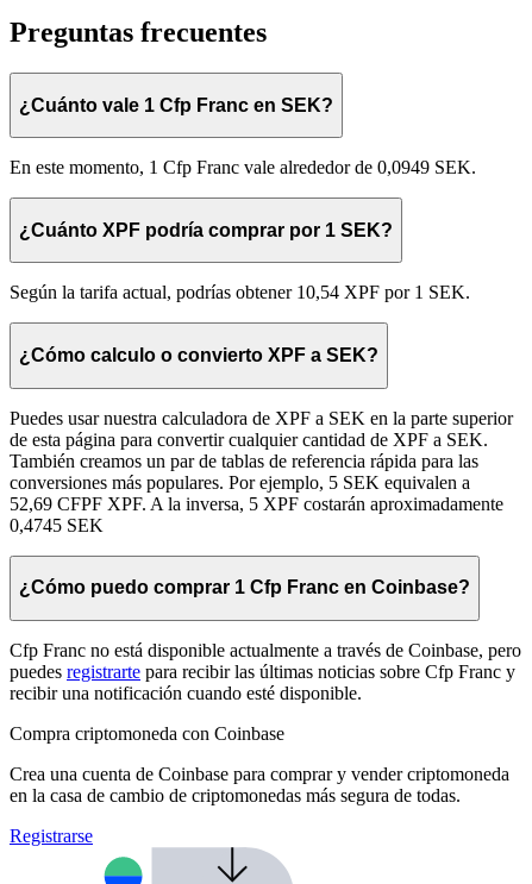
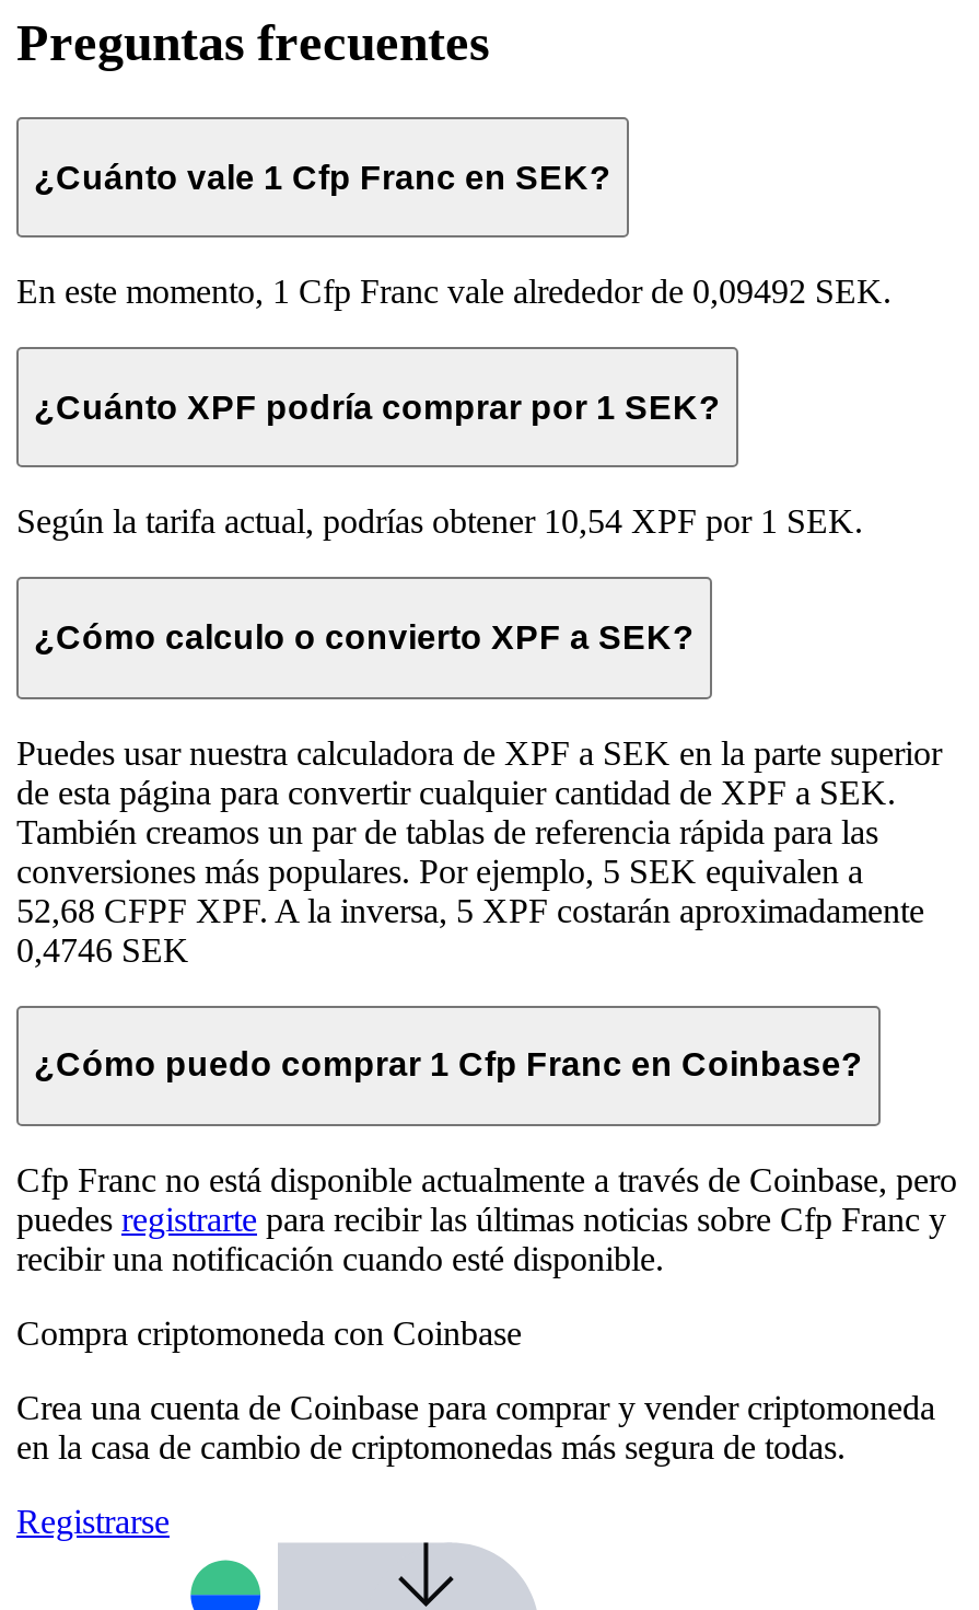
- En este momento, 1 Cfp Franc vale alrededor de 0,0949 SEK.
+ En este momento, 1 Cfp Franc vale alrededor de 0,09492 SEK.

- 52,69 CFPF XPF. A la inversa, 5 XPF costarán aproximadamente
+ 52,68 CFPF XPF. A la inversa, 5 XPF costarán aproximadamente

- 0,4745 SEK
+ 0,4746 SEK
